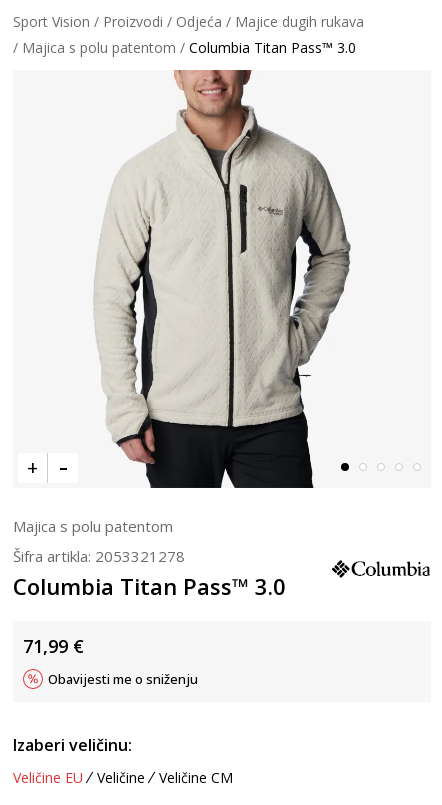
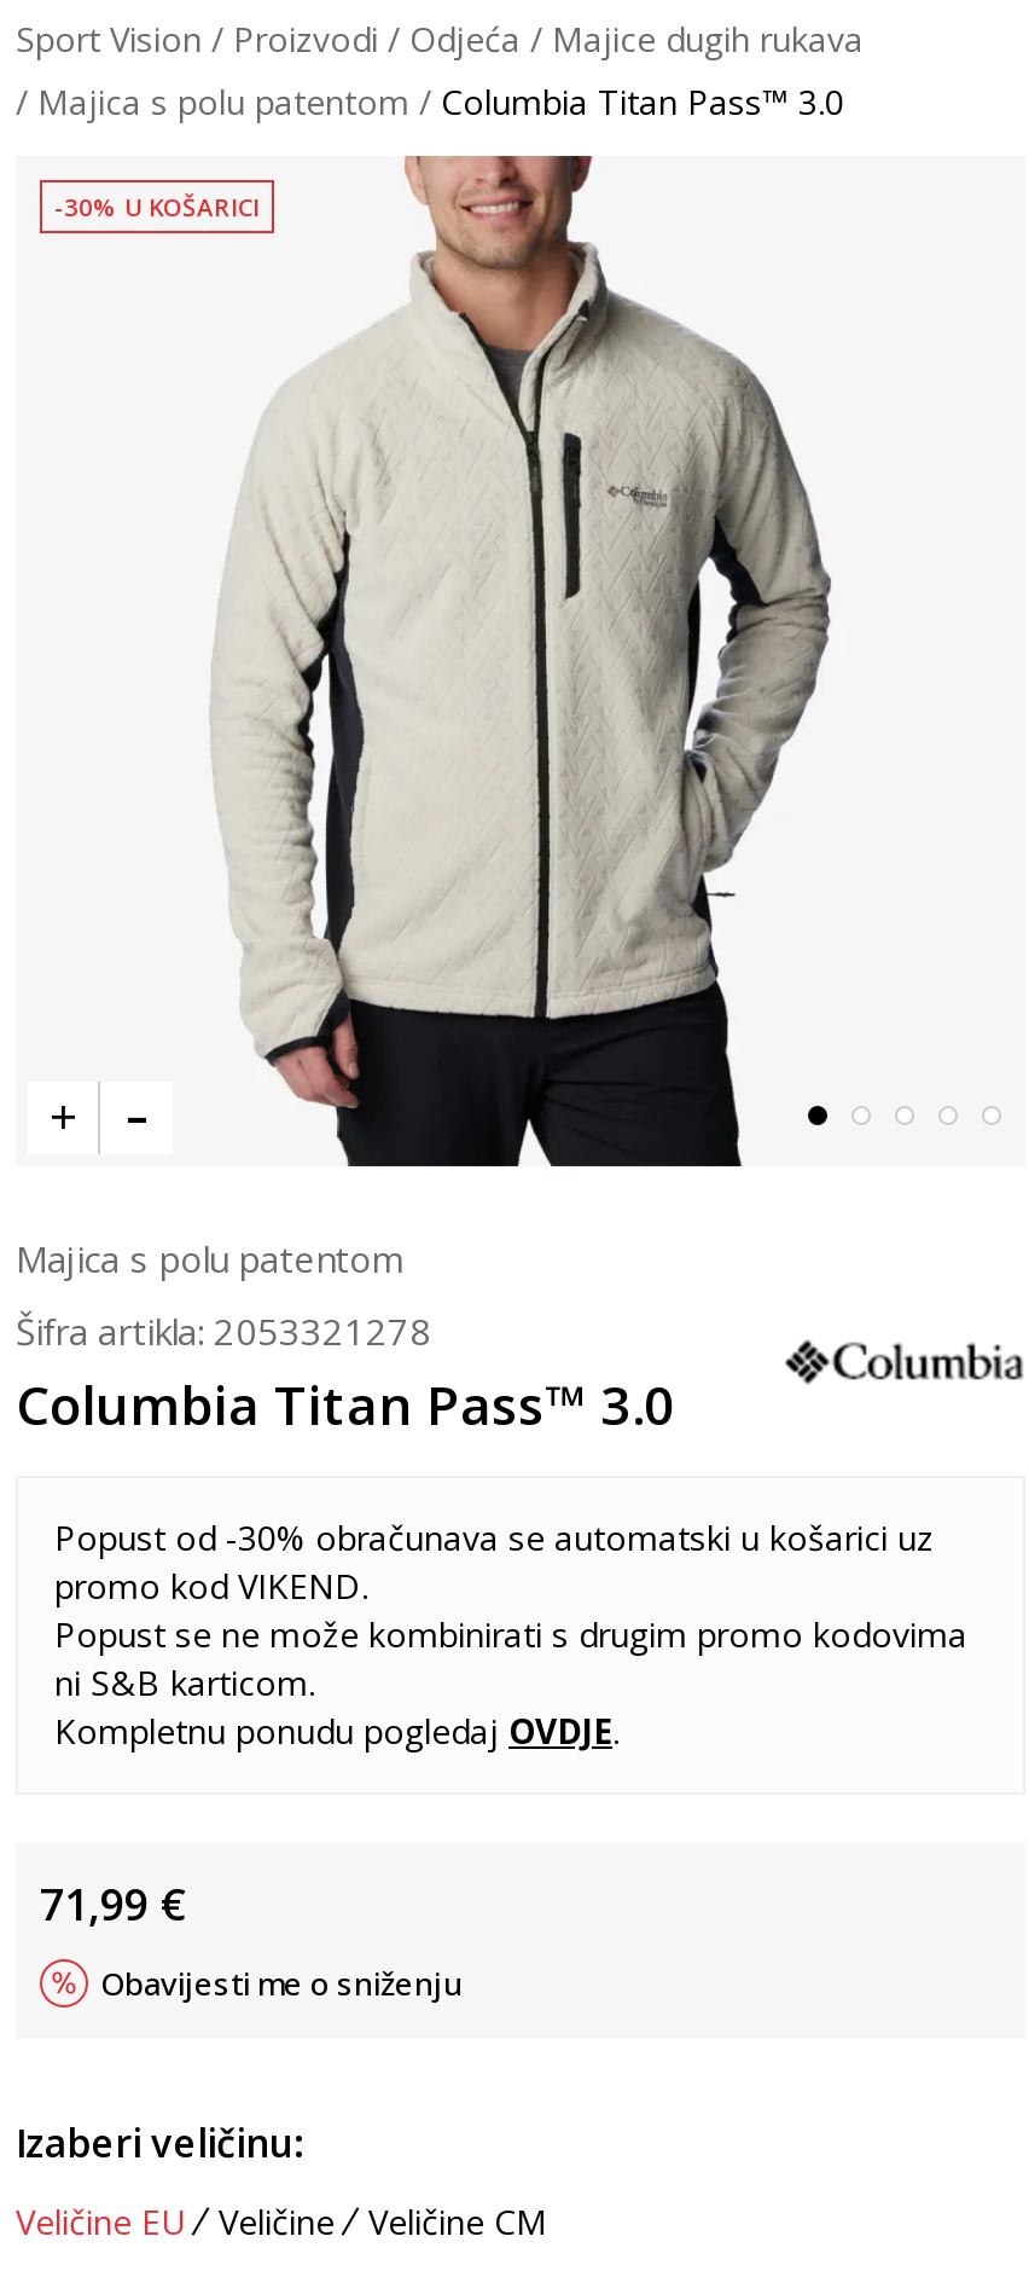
+ -30% U KOŠARICI

+ Popust od -30% obračunava se automatski u košarici uz
+ promo kod VIKEND.
+ Popust se ne može kombinirati s drugim promo kodovima
+ ni S&B karticom.
+ Kompletnu ponudu pogledaj OVDJE.
